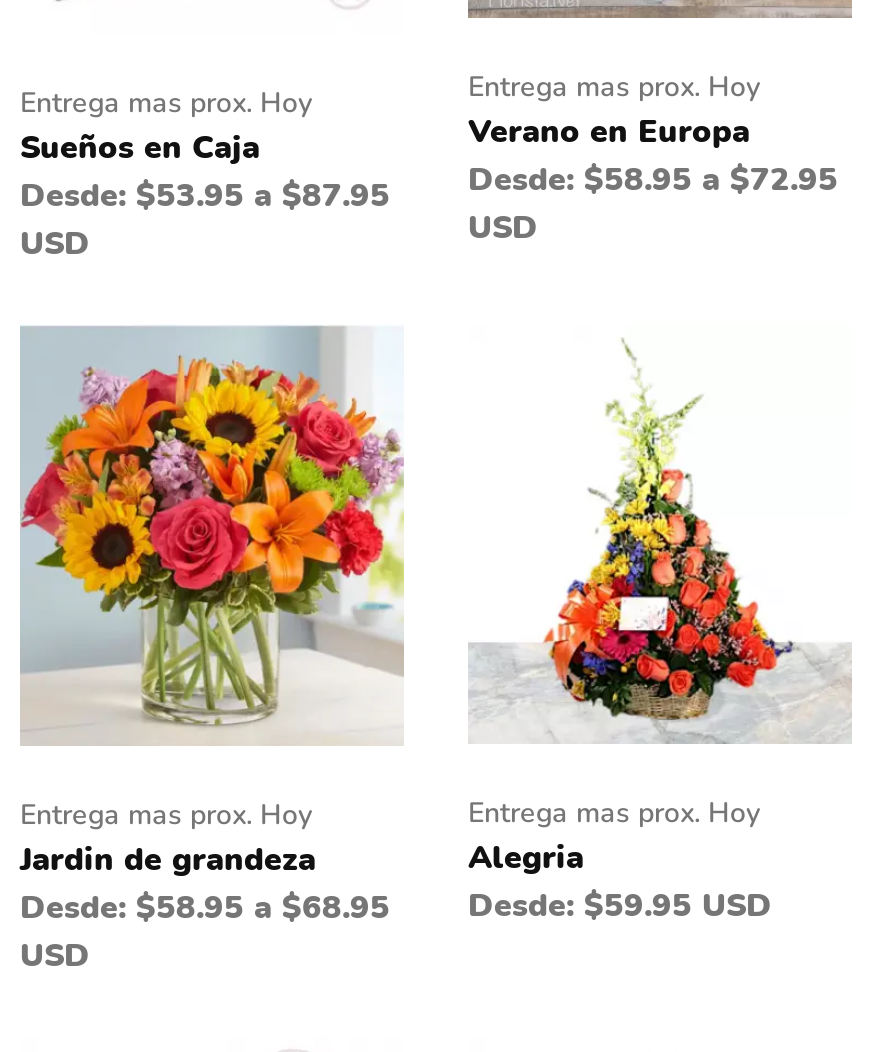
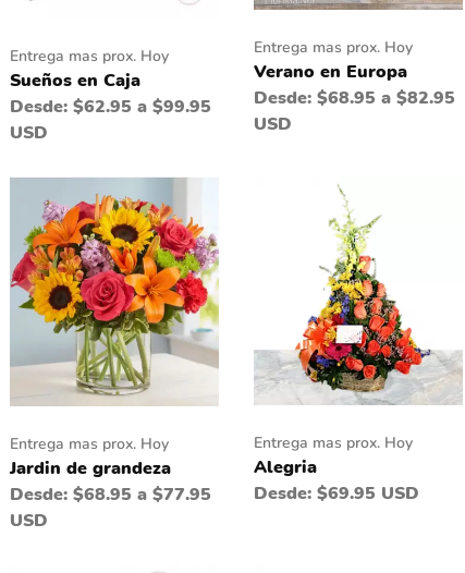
- Desde: $58.95 a $72.95
+ Desde: $68.95 a $82.95

- Desde: $53.95 a $87.95
+ Desde: $62.95 a $99.95

- Desde: $58.95 a $68.95
+ Desde: $68.95 a $77.95

- Desde: $59.95 USD
+ Desde: $69.95 USD
